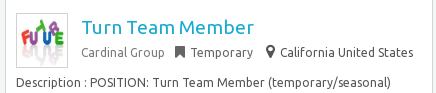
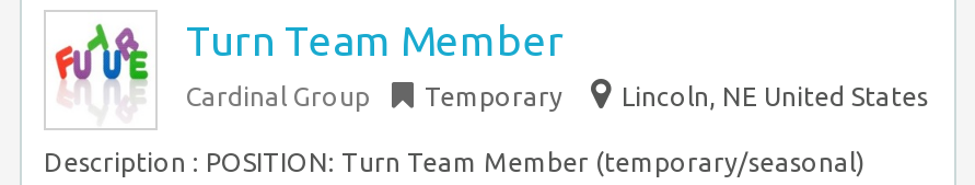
- California United States
+ Lincoln, NE United States
